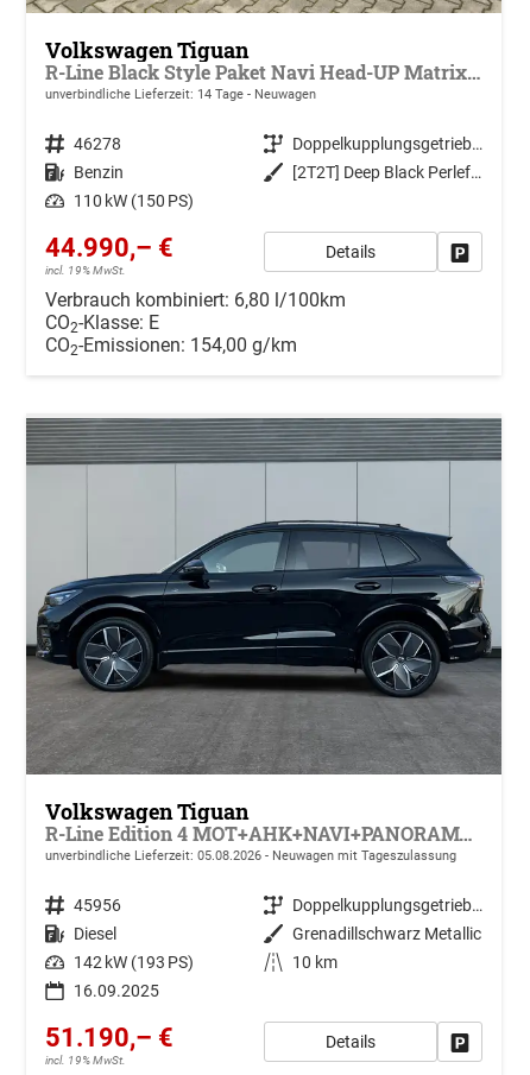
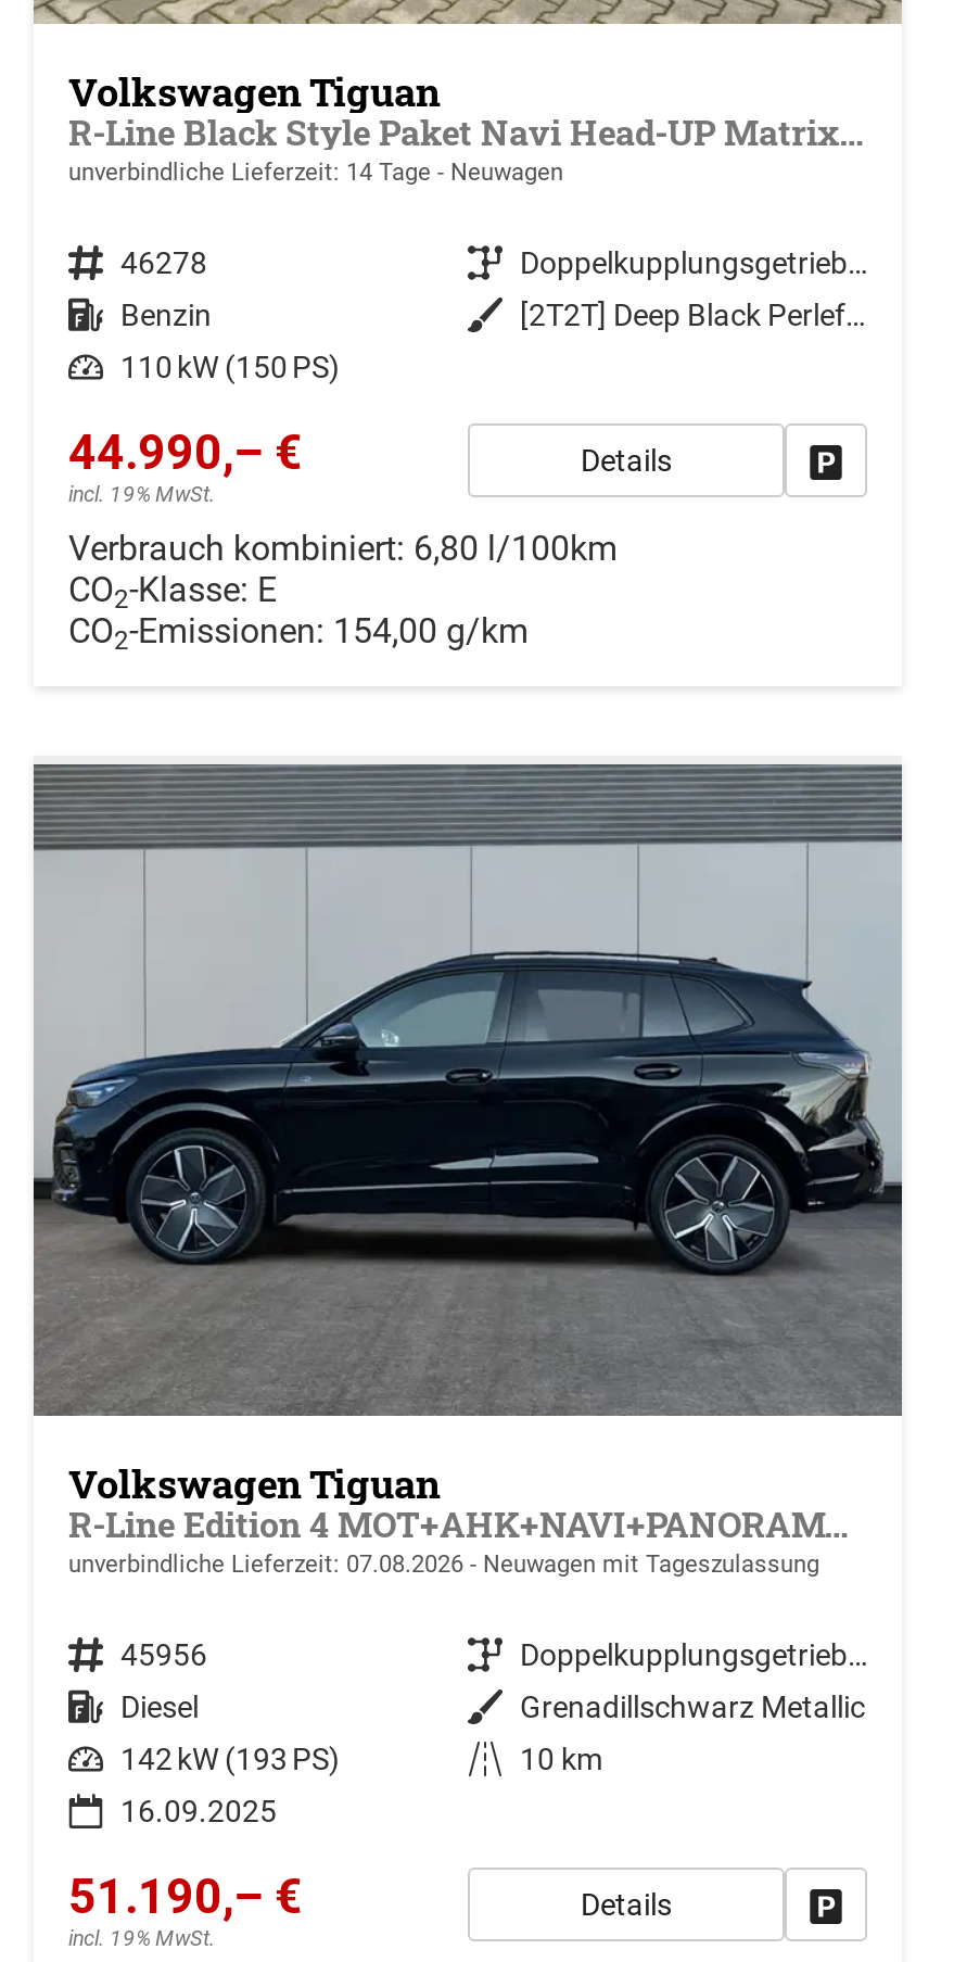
- unverbindliche Lieferzeit: 05.08.2026 Neuwagen mit Tageszulassung
+ unverbindliche Lieferzeit: 07.08.2026 Neuwagen mit Tageszulassung
